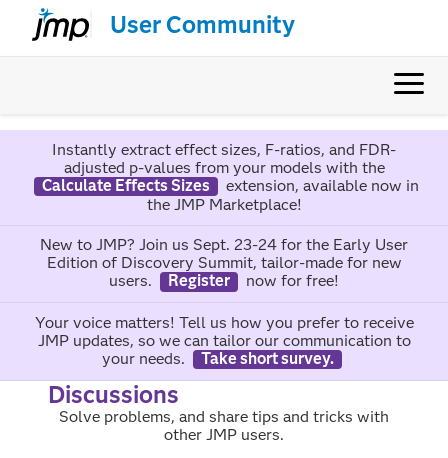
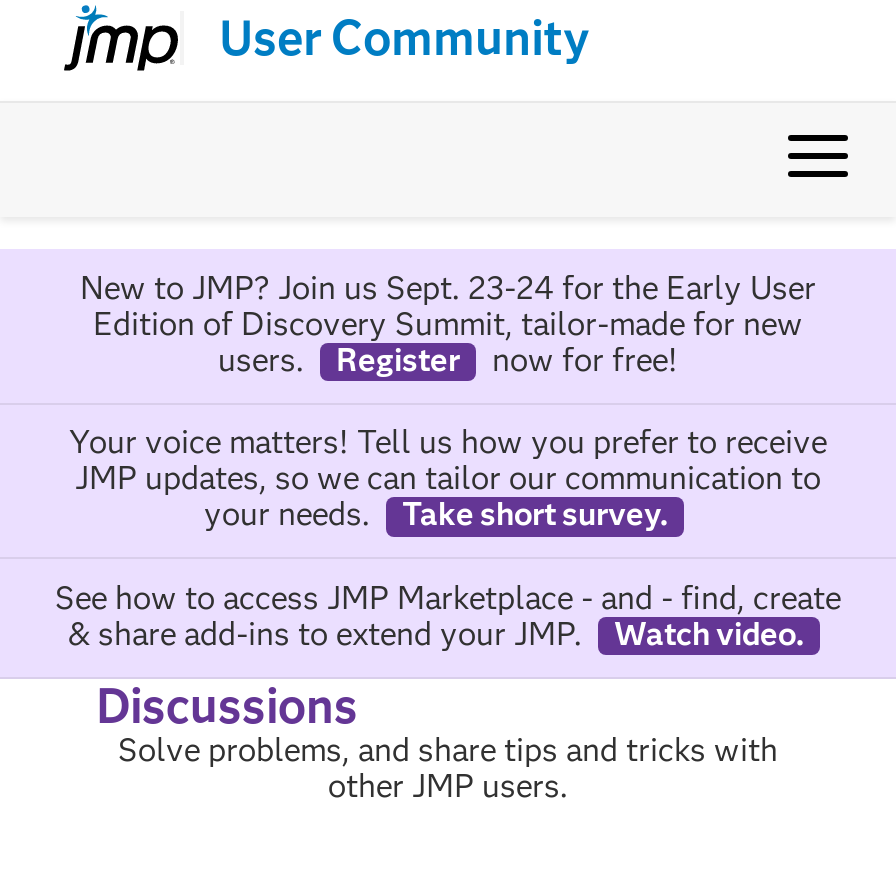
- Instantly extract effect sizes, F-ratios, and FDR-
- adjusted p-values from your models with the
- Calculate Effects Sizes
- extension, available now in
- the JMP Marketplace!

moved up: New to JMP? Join us Sept. 23-24 for the Early User | Edition of Discovery Summit, tailor-made for new | users. | ... | your needs. | Take short survey.

+ See how to access JMP Marketplace - and - find, create
+ & share add-ins to extend your JMP.
+ Watch video.
